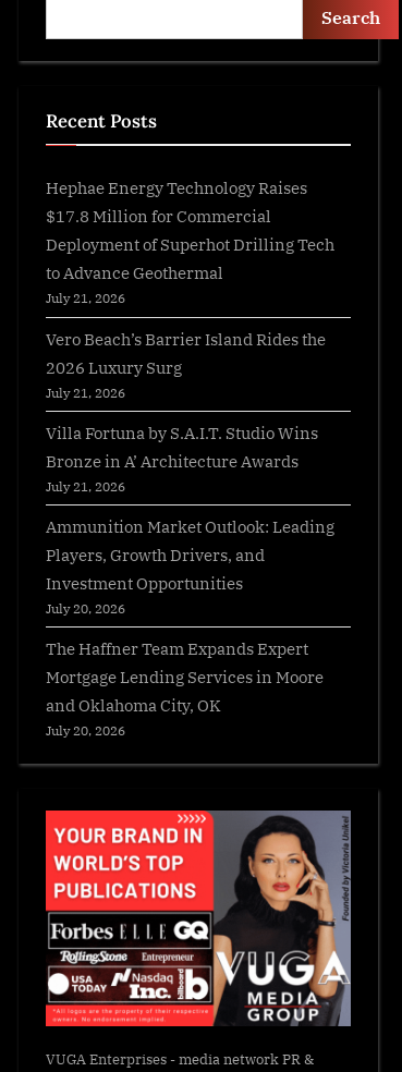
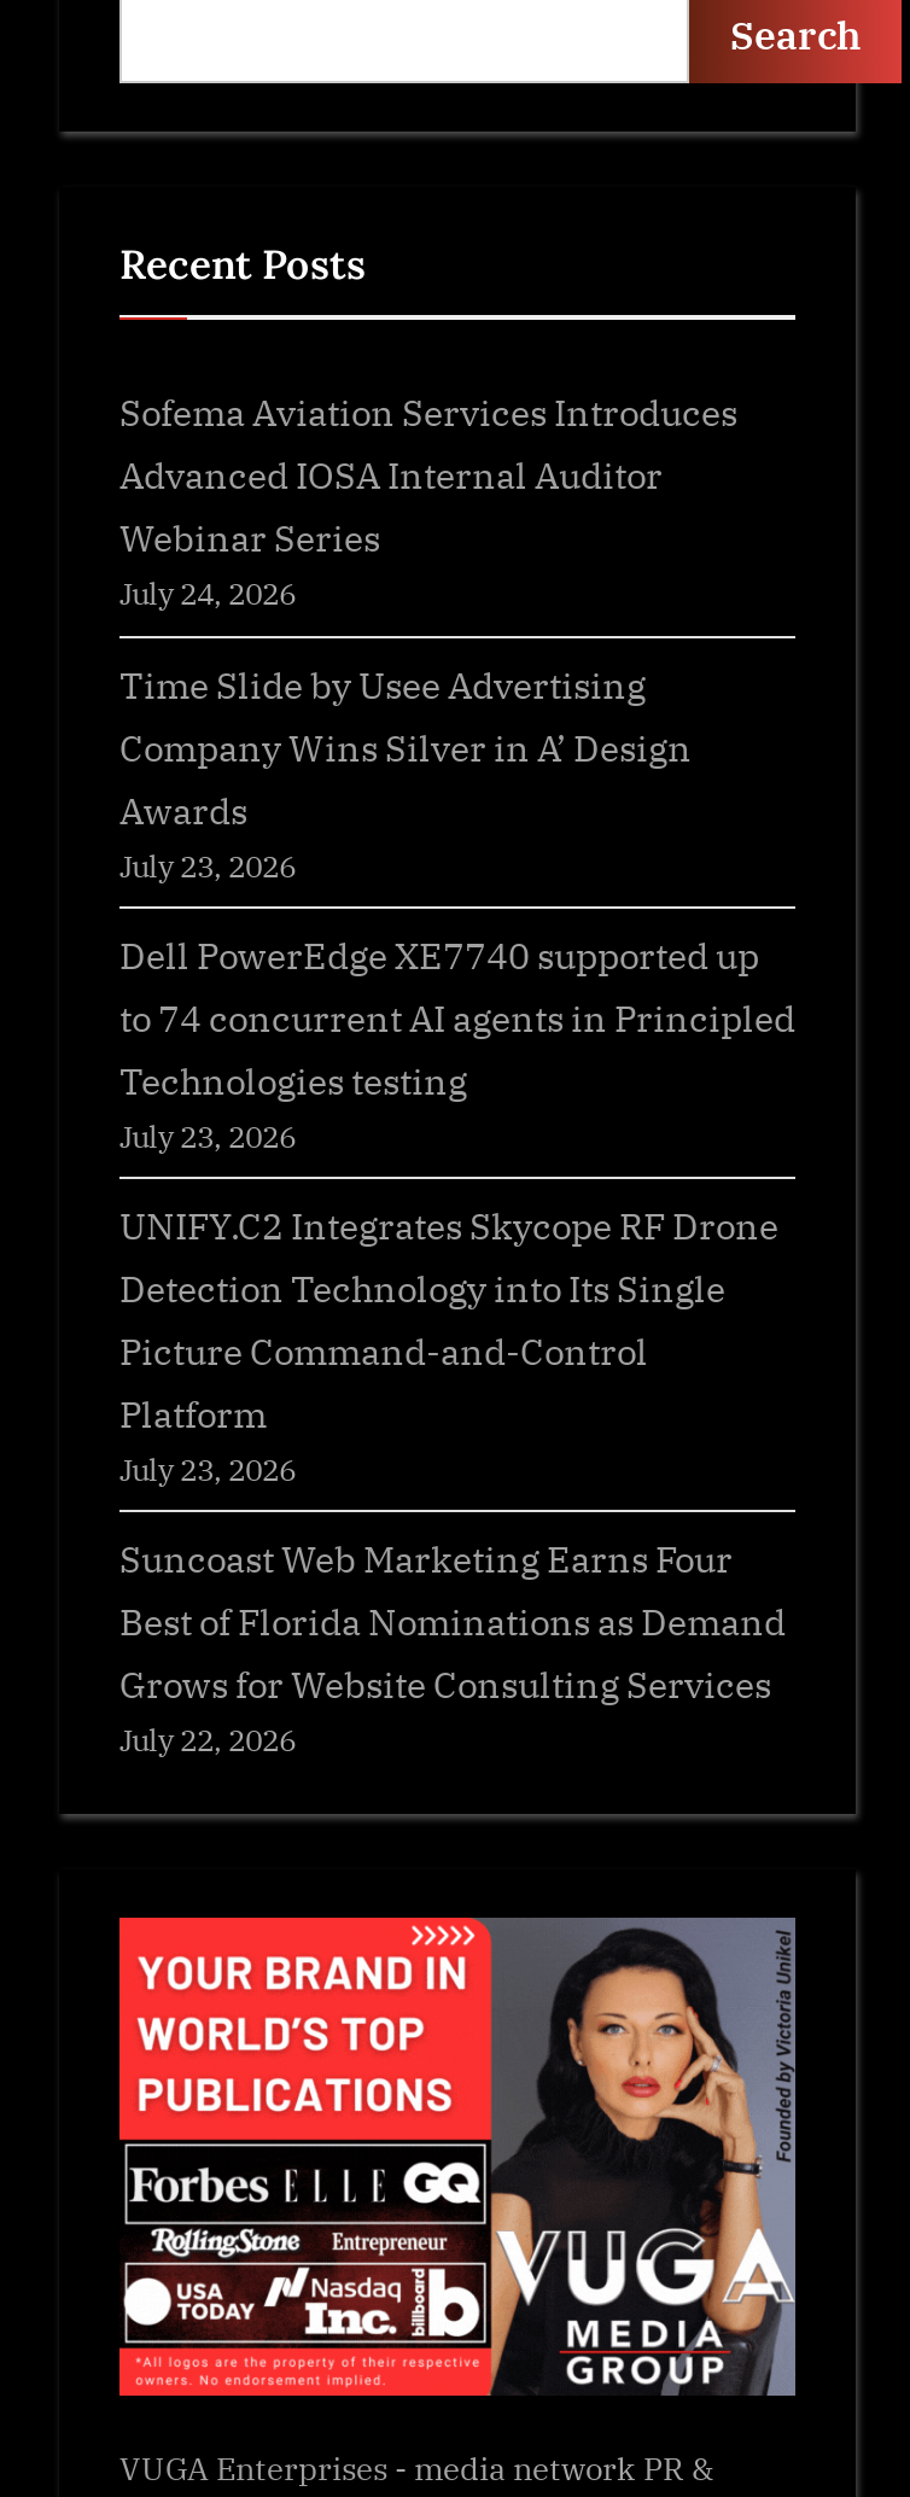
- Hephae Energy Technology Raises
- $17.8 Million for Commercial
- Deployment of Superhot Drilling Tech
- to Advance Geothermal
- July 21, 2026
+ Sofema Aviation Services Introduces
+ Advanced IOSA Internal Auditor
+ Webinar Series
+ July 24, 2026

- Vero Beach’s Barrier Island Rides the
- 2026 Luxury Surg
- July 21, 2026
+ Time Slide by Usee Advertising
+ Company Wins Silver in A’ Design
+ Awards
+ July 23, 2026

- Villa Fortuna by S.A.I.T. Studio Wins
- Bronze in A’ Architecture Awards
- July 21, 2026
+ Dell PowerEdge XE7740 supported up
+ to 74 concurrent AI agents in Principled
+ Technologies testing
+ July 23, 2026

- Ammunition Market Outlook: Leading
- Players, Growth Drivers, and
- Investment Opportunities
- July 20, 2026
+ UNIFY.C2 Integrates Skycope RF Drone
+ Detection Technology into Its Single
+ Picture Command-and-Control
+ Platform
+ July 23, 2026

- The Haffner Team Expands Expert
- Mortgage Lending Services in Moore
- and Oklahoma City, OK
- July 20, 2026
+ Suncoast Web Marketing Earns Four
+ Best of Florida Nominations as Demand
+ Grows for Website Consulting Services
+ July 22, 2026
